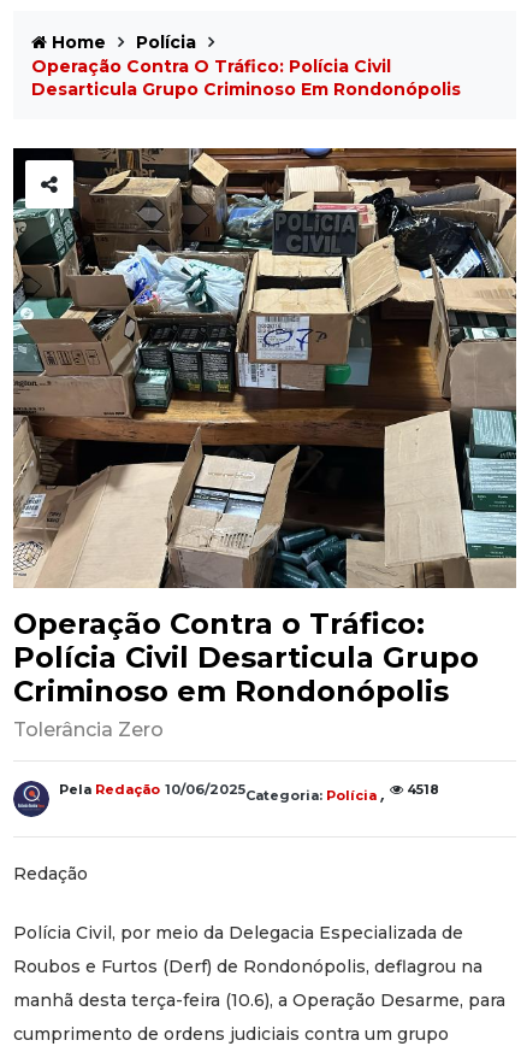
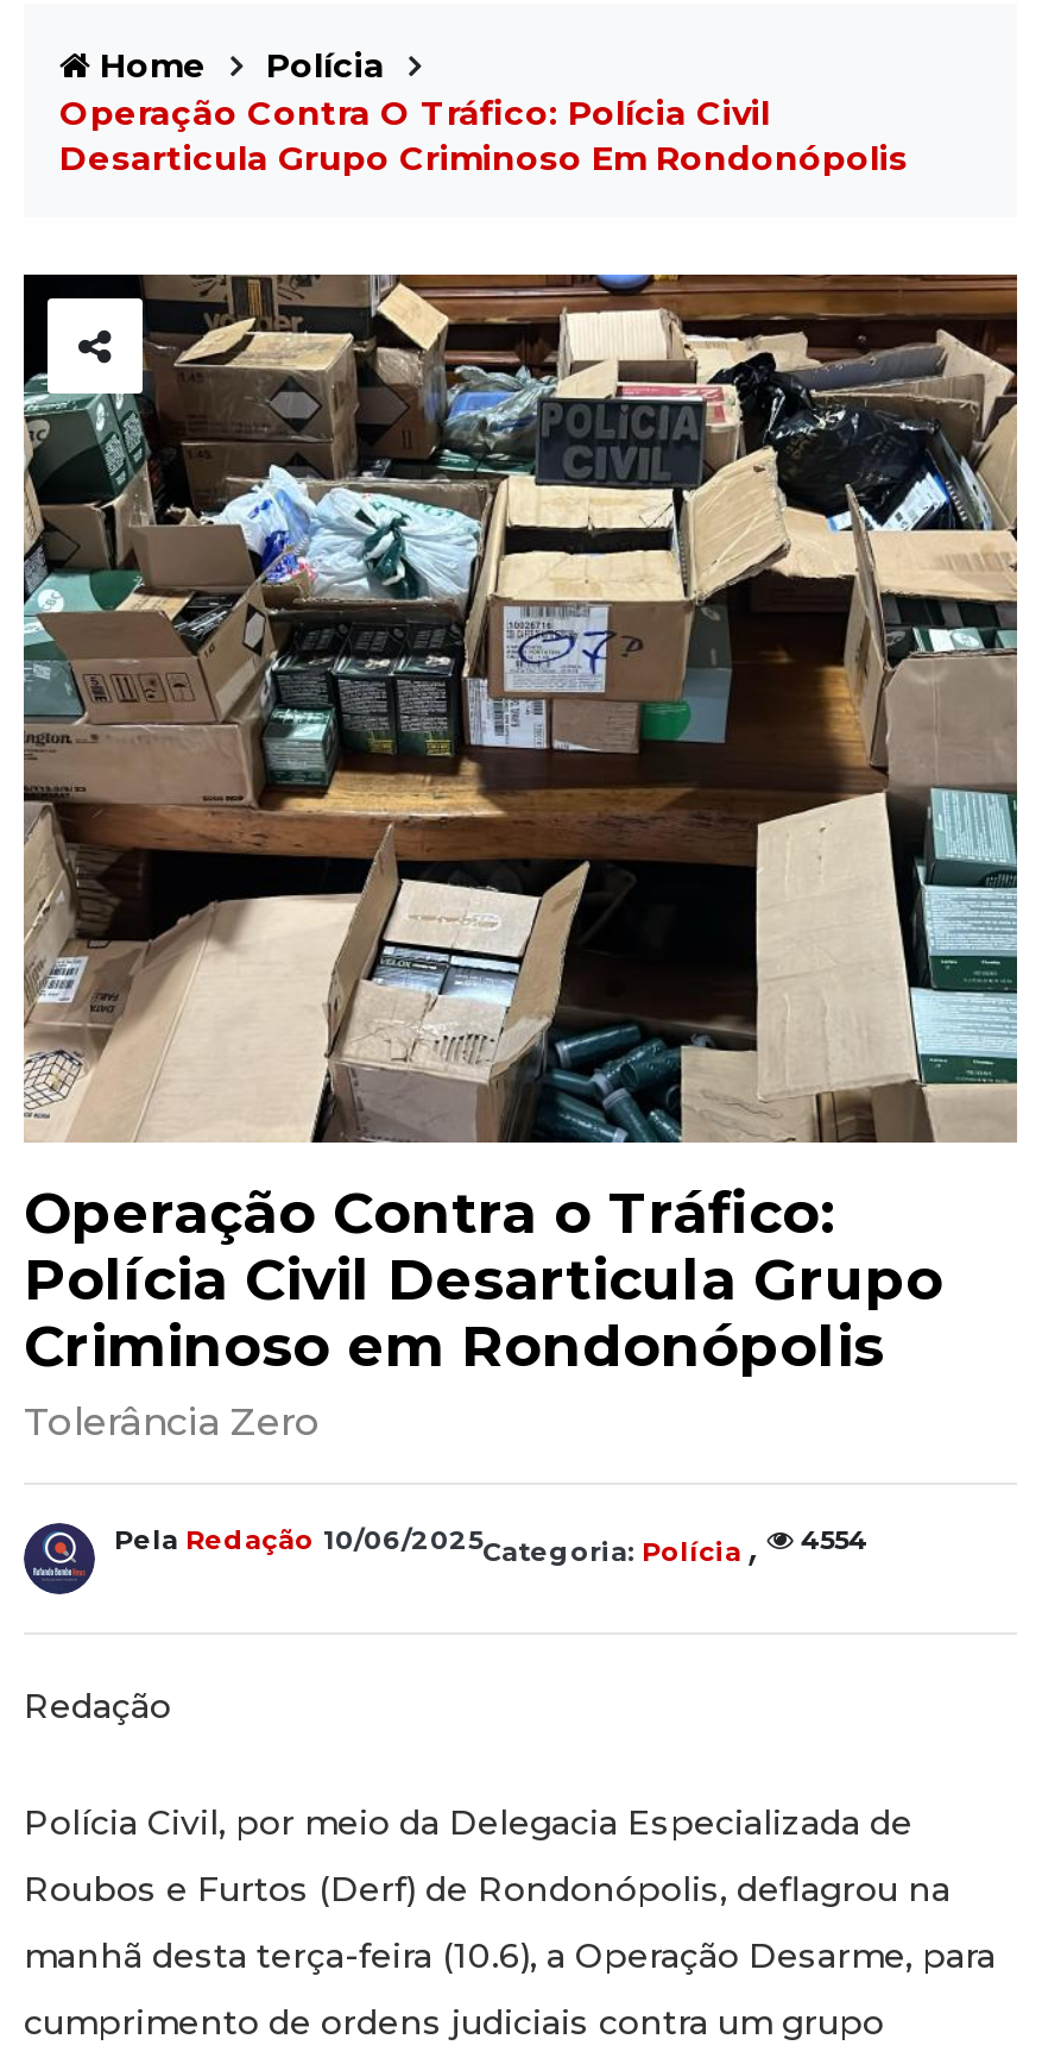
- Pela Redação 10/06/2025Categoria: Polícia, 4518
+ Pela Redação 10/06/2025Categoria: Polícia, 4554
